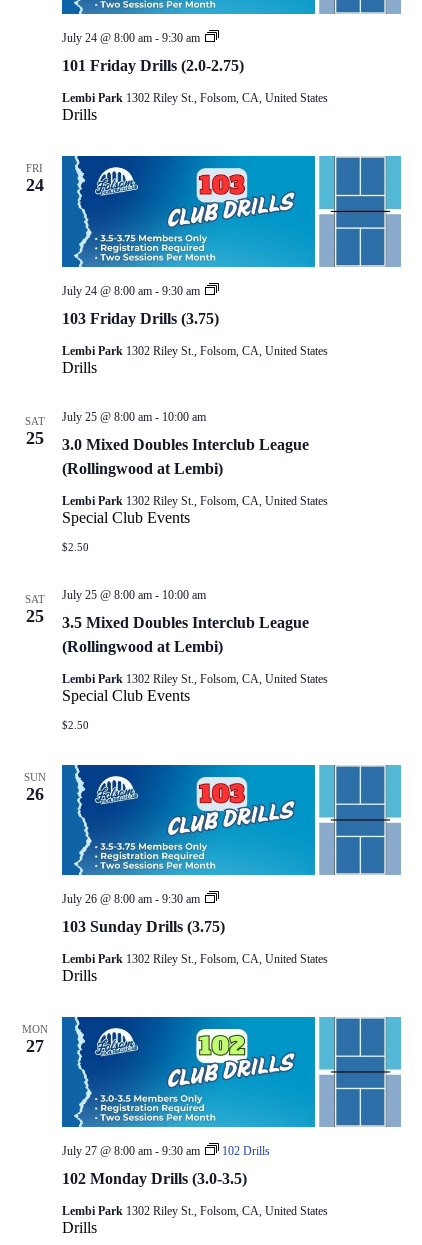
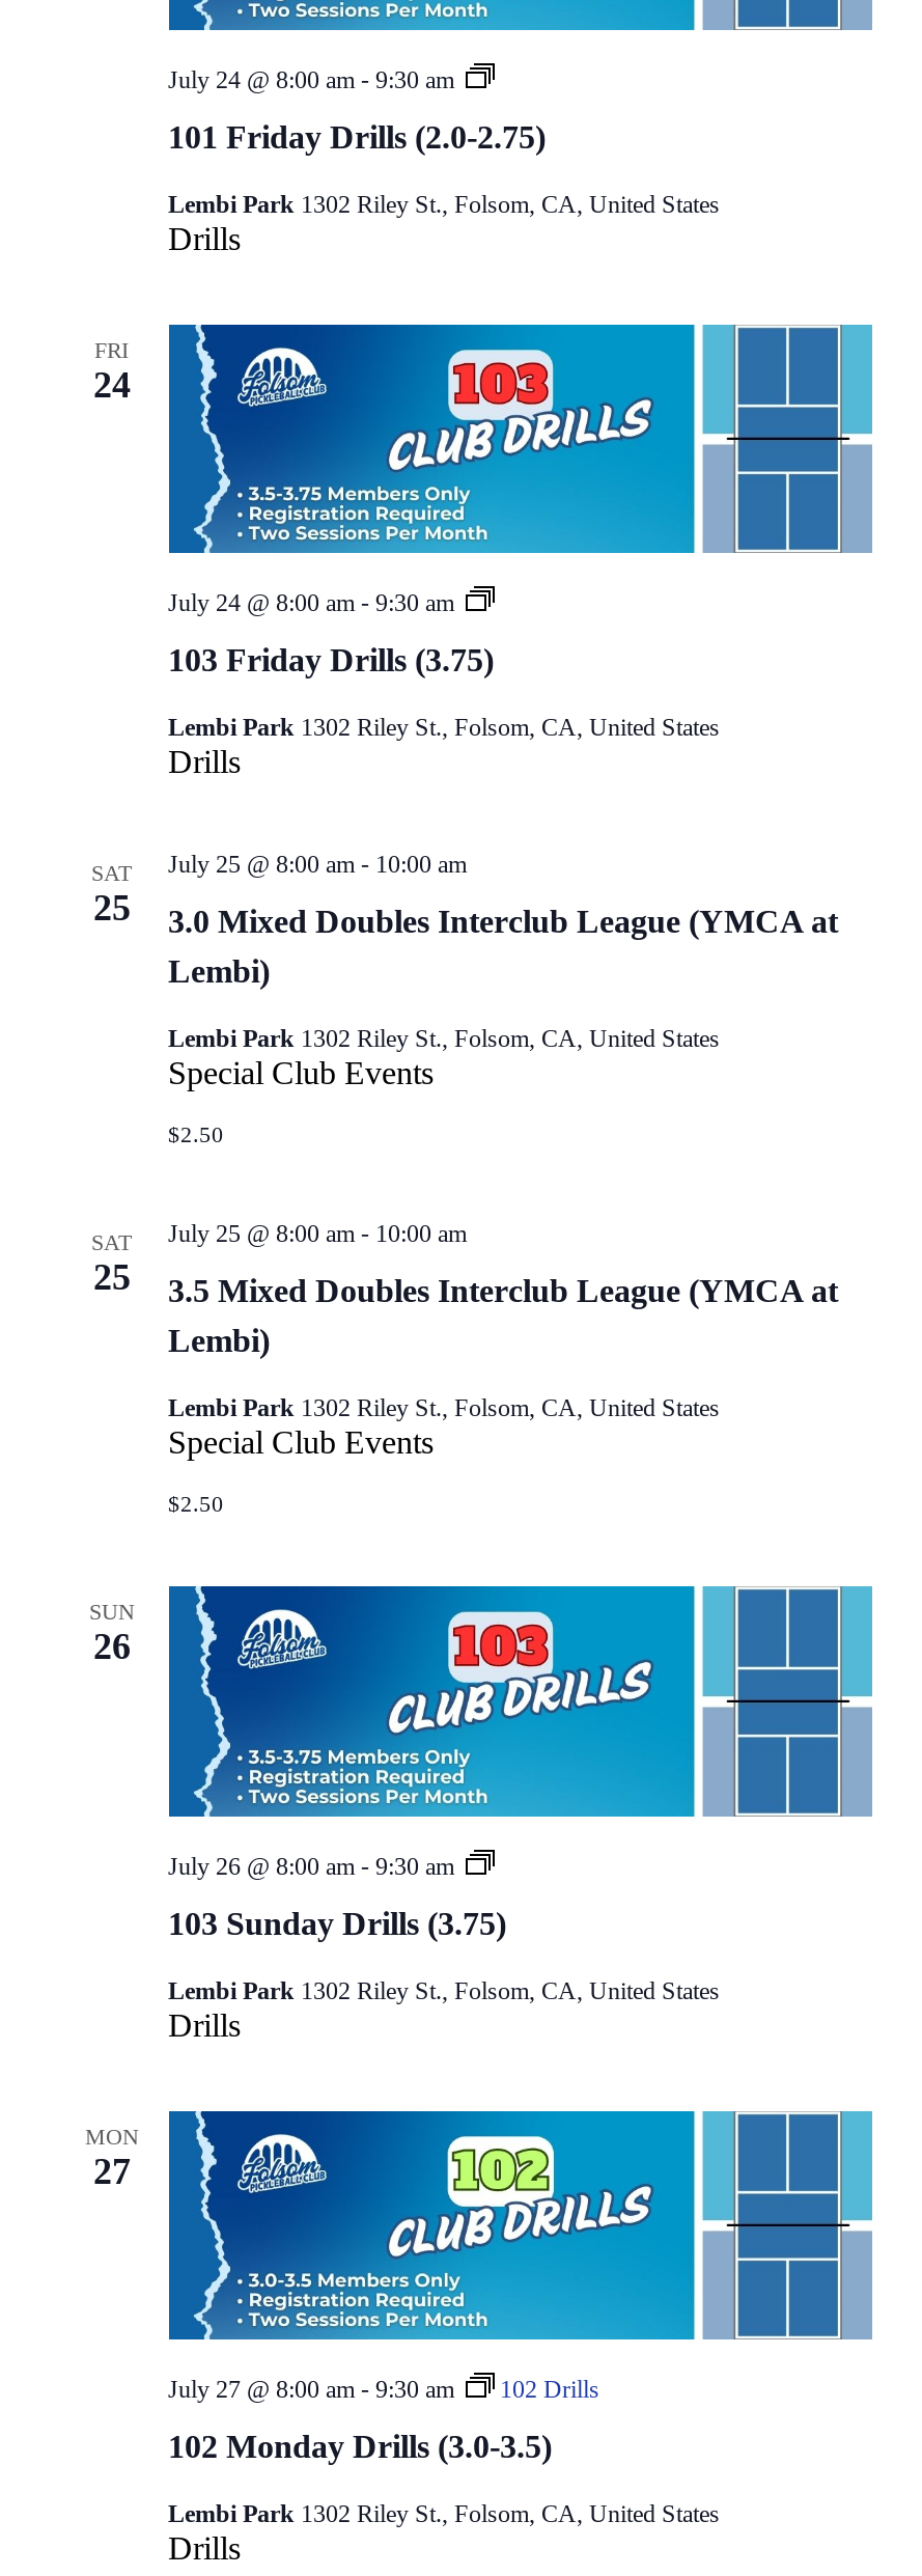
- 3.0 Mixed Doubles Interclub League
- (Rollingwood at Lembi)
+ 3.0 Mixed Doubles Interclub League (YMCA at
+ Lembi)

- 3.5 Mixed Doubles Interclub League
- (Rollingwood at Lembi)
+ 3.5 Mixed Doubles Interclub League (YMCA at
+ Lembi)
